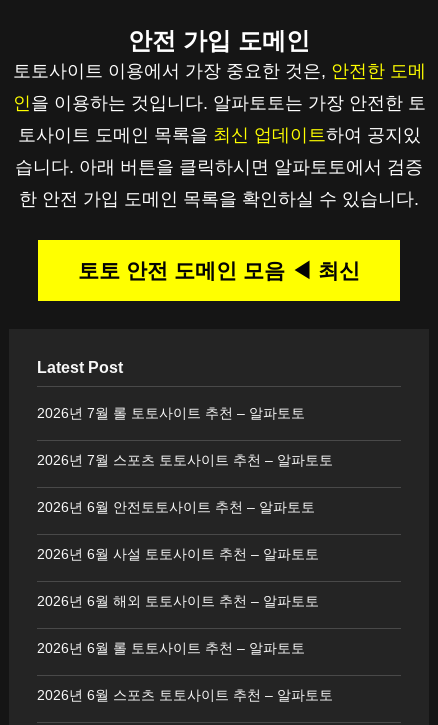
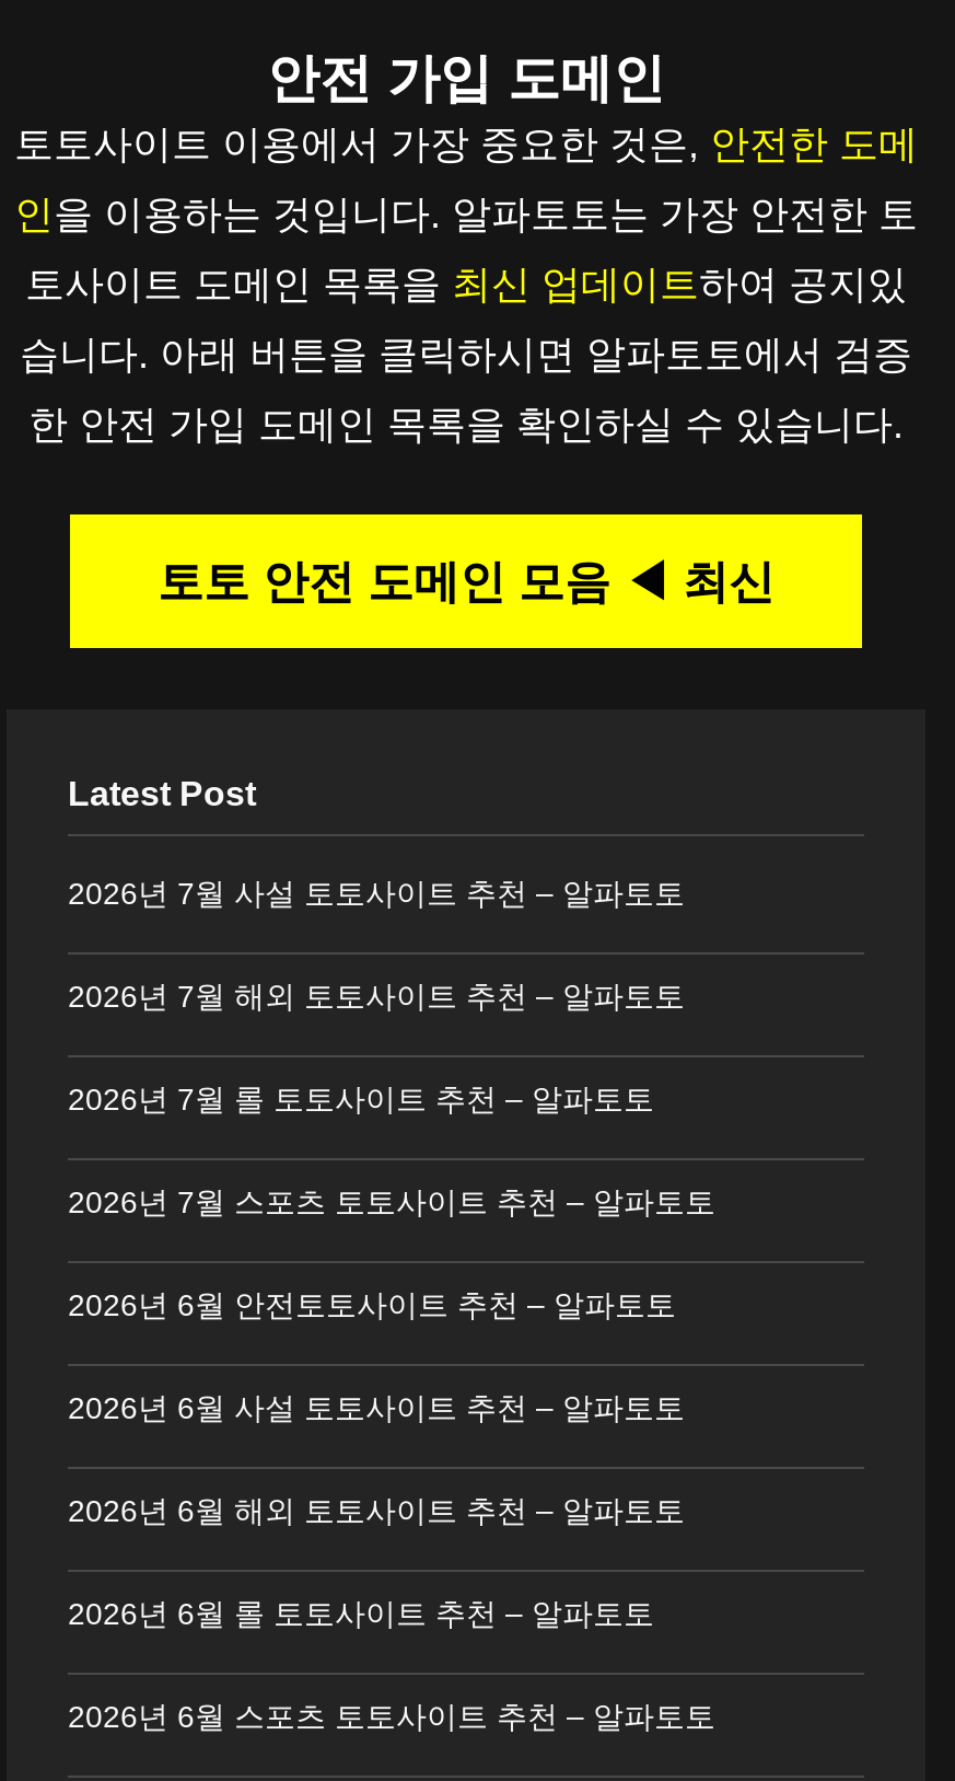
+ 2026년 7월 사설 토토사이트 추천 – 알파토토
+ 2026년 7월 해외 토토사이트 추천 – 알파토토
